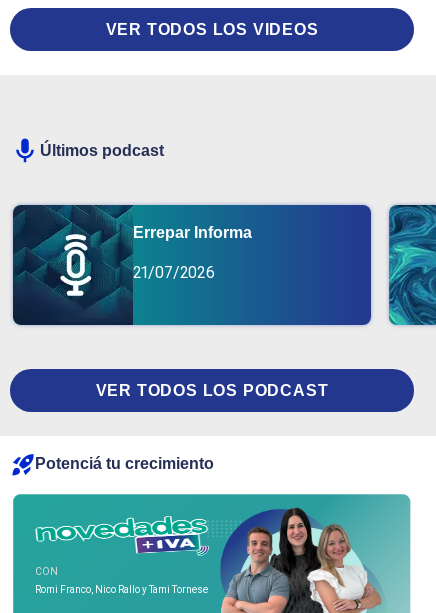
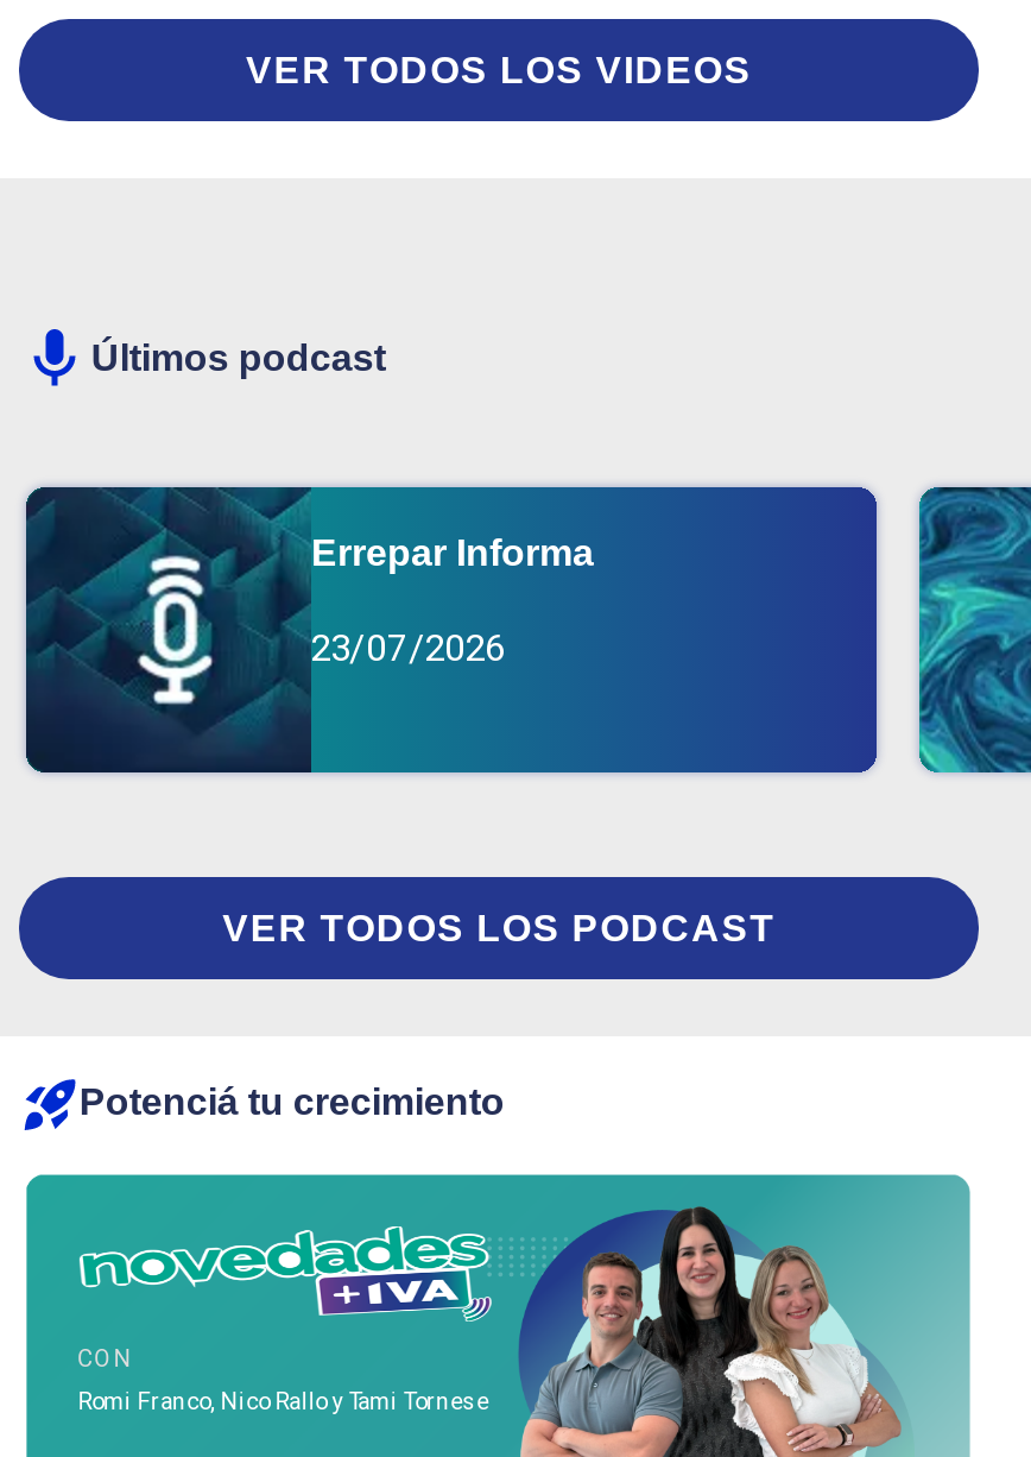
- 21/07/2026
+ 23/07/2026
